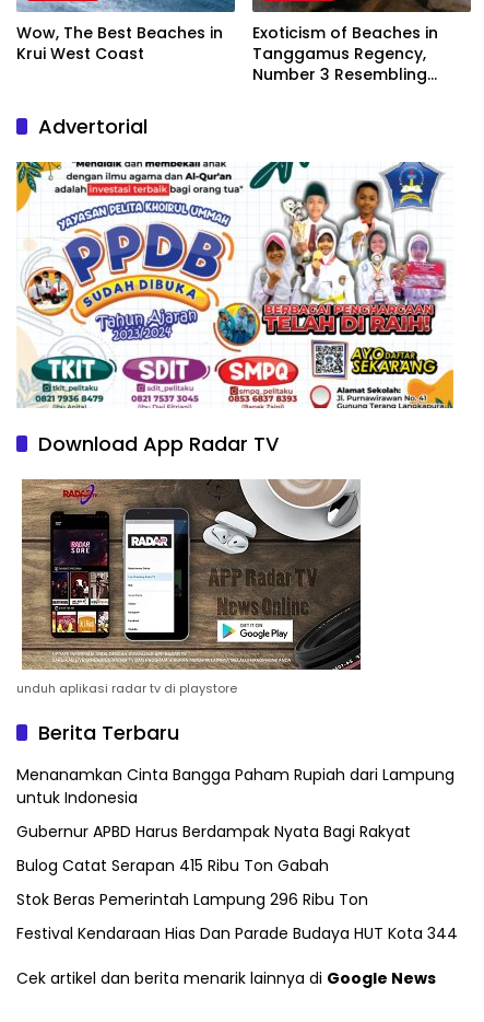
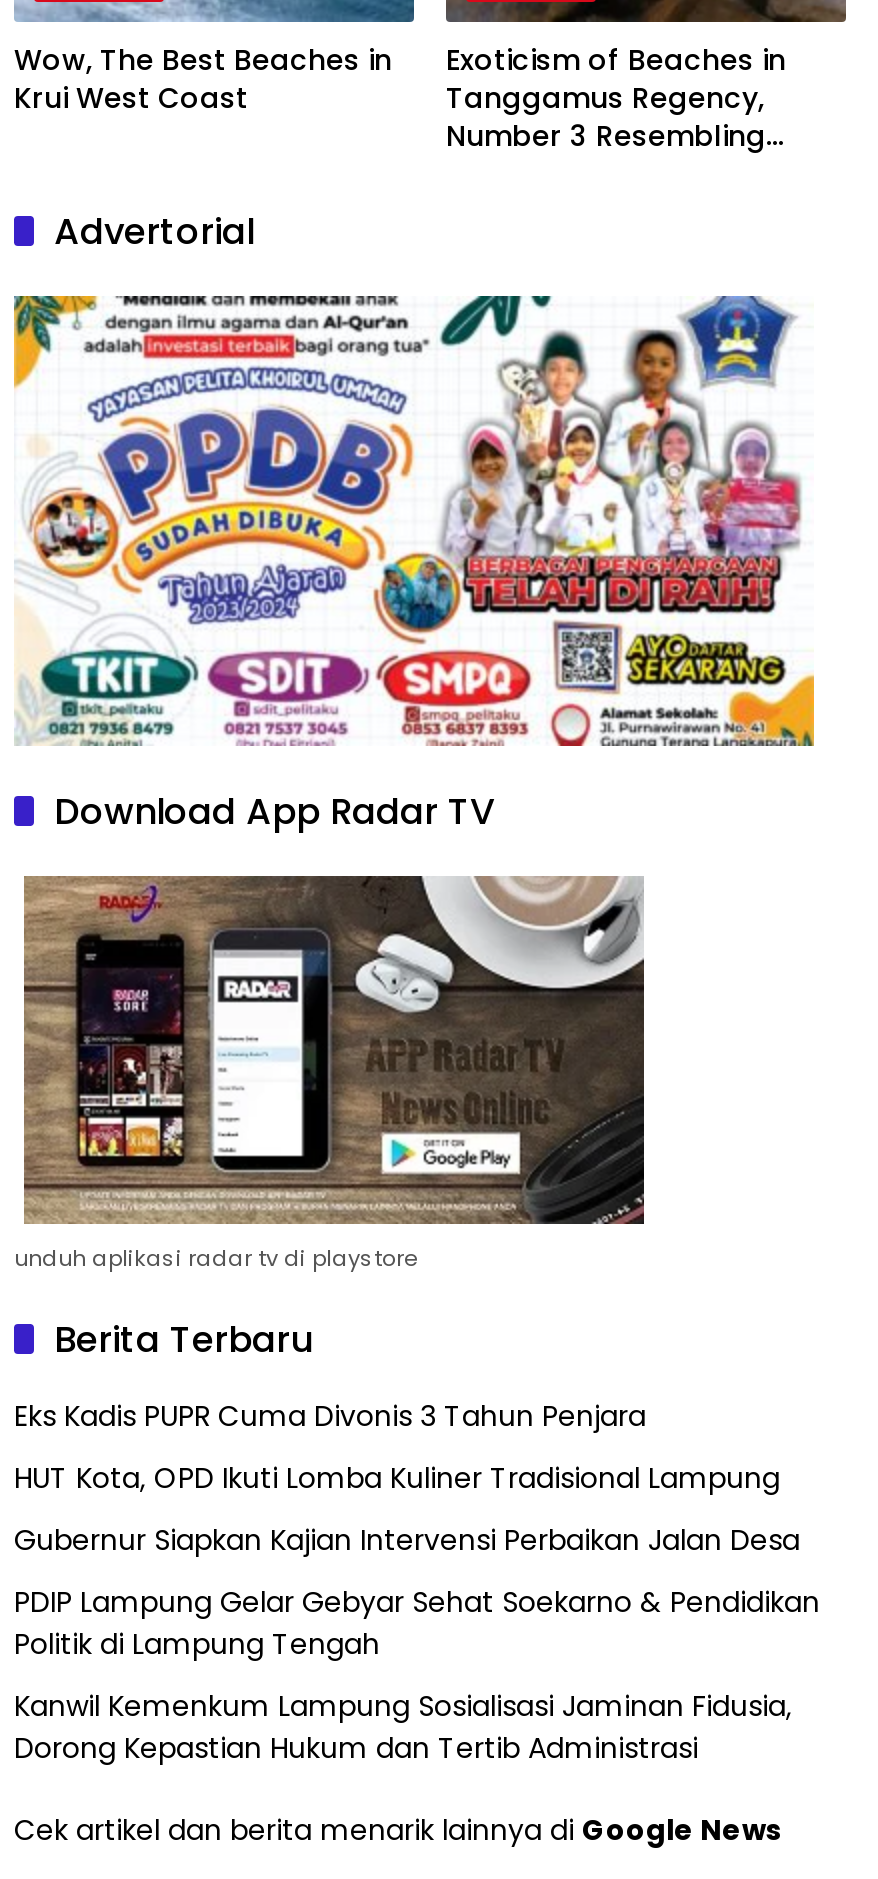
- Menanamkan Cinta Bangga Paham Rupiah dari Lampung
- untuk Indonesia
+ Eks Kadis PUPR Cuma Divonis 3 Tahun Penjara

- Gubernur APBD Harus Berdampak Nyata Bagi Rakyat
+ HUT Kota, OPD Ikuti Lomba Kuliner Tradisional Lampung

- Bulog Catat Serapan 415 Ribu Ton Gabah
+ Gubernur Siapkan Kajian Intervensi Perbaikan Jalan Desa

- Stok Beras Pemerintah Lampung 296 Ribu Ton
+ PDIP Lampung Gelar Gebyar Sehat Soekarno & Pendidikan
+ Politik di Lampung Tengah

- Festival Kendaraan Hias Dan Parade Budaya HUT Kota 344
+ Kanwil Kemenkum Lampung Sosialisasi Jaminan Fidusia,
+ Dorong Kepastian Hukum dan Tertib Administrasi
